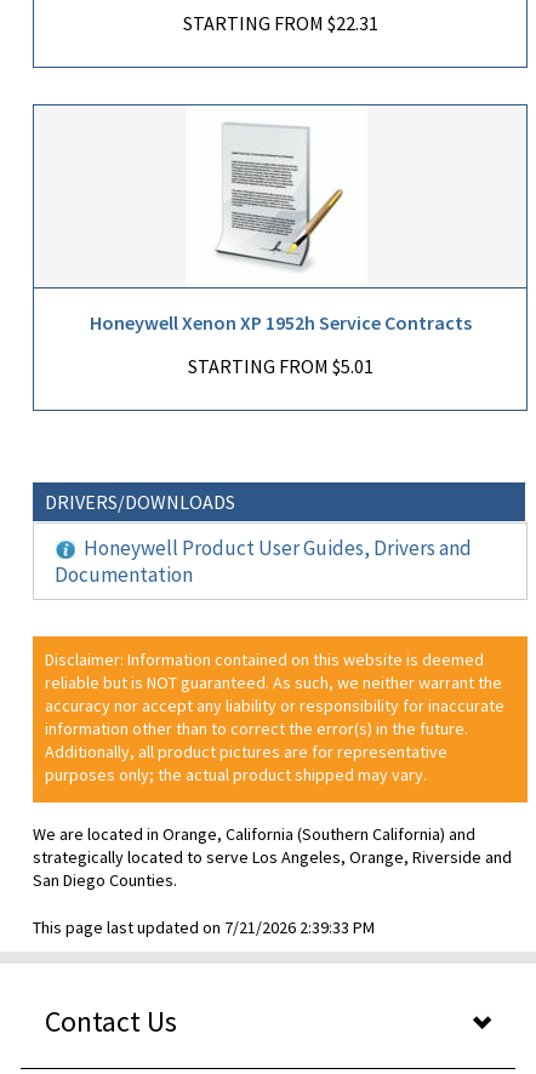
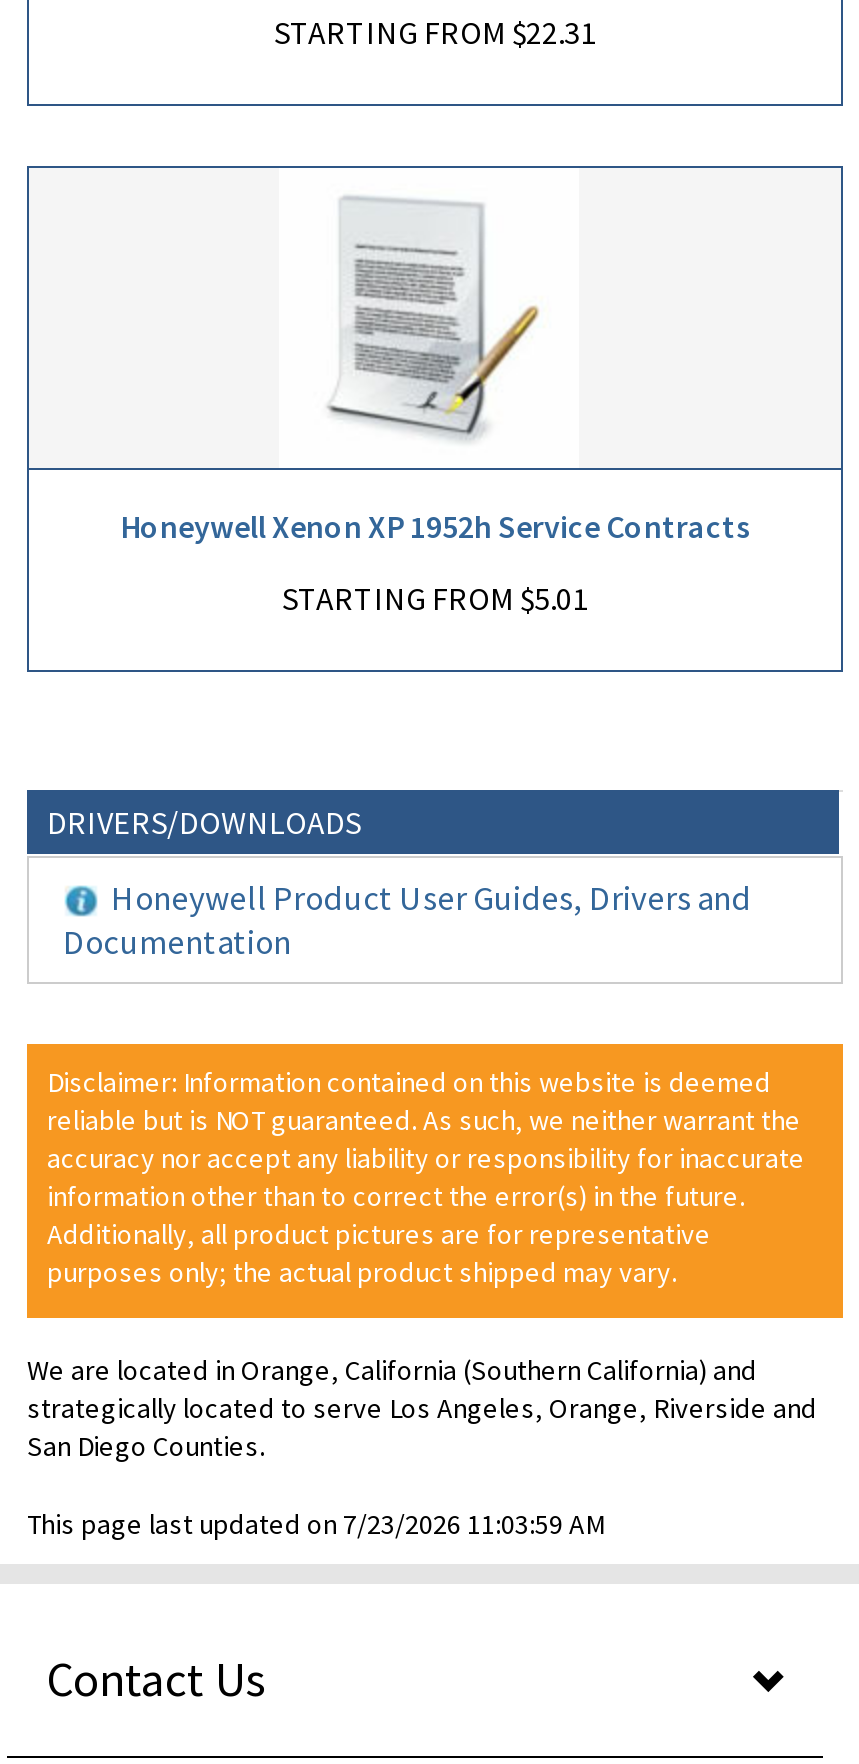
- This page last updated on 7/21/2026 2:39:33 PM
+ This page last updated on 7/23/2026 11:03:59 AM
